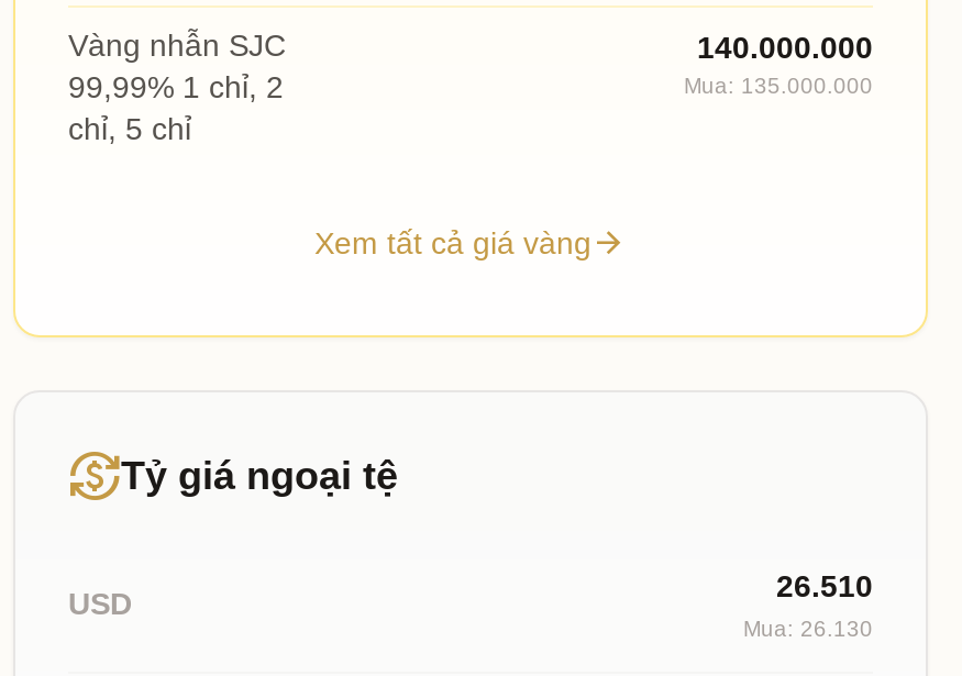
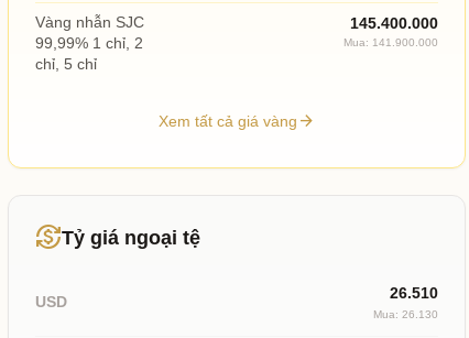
- 140.000.000
+ 145.400.000

- Mua: 135.000.000
+ Mua: 141.900.000
